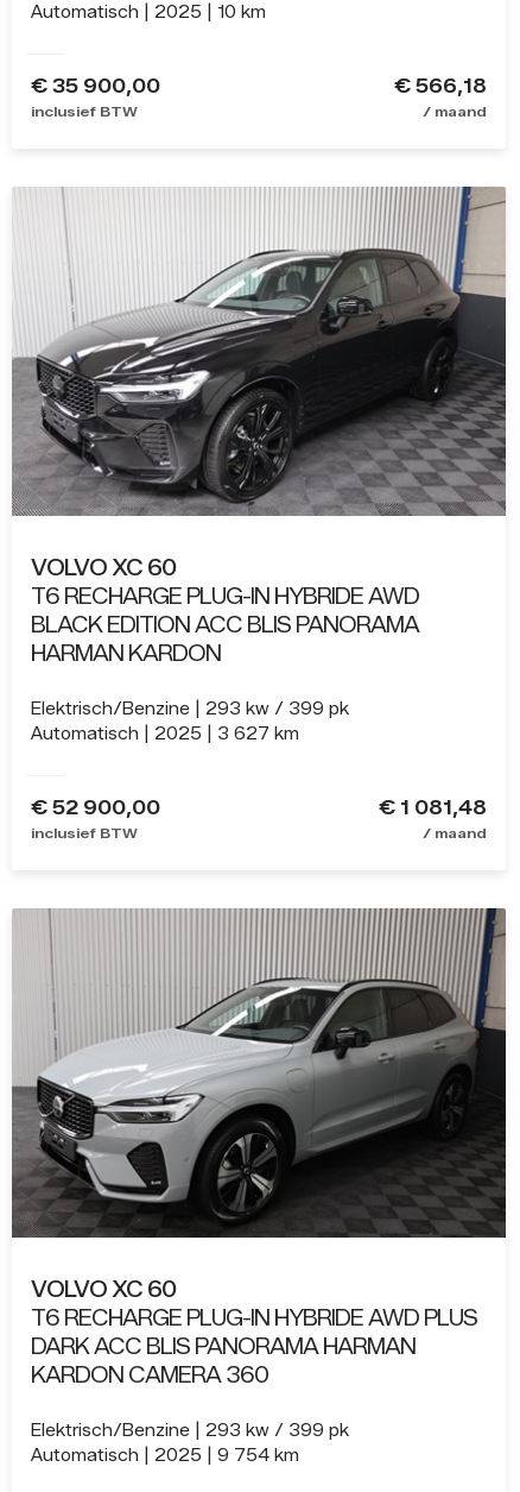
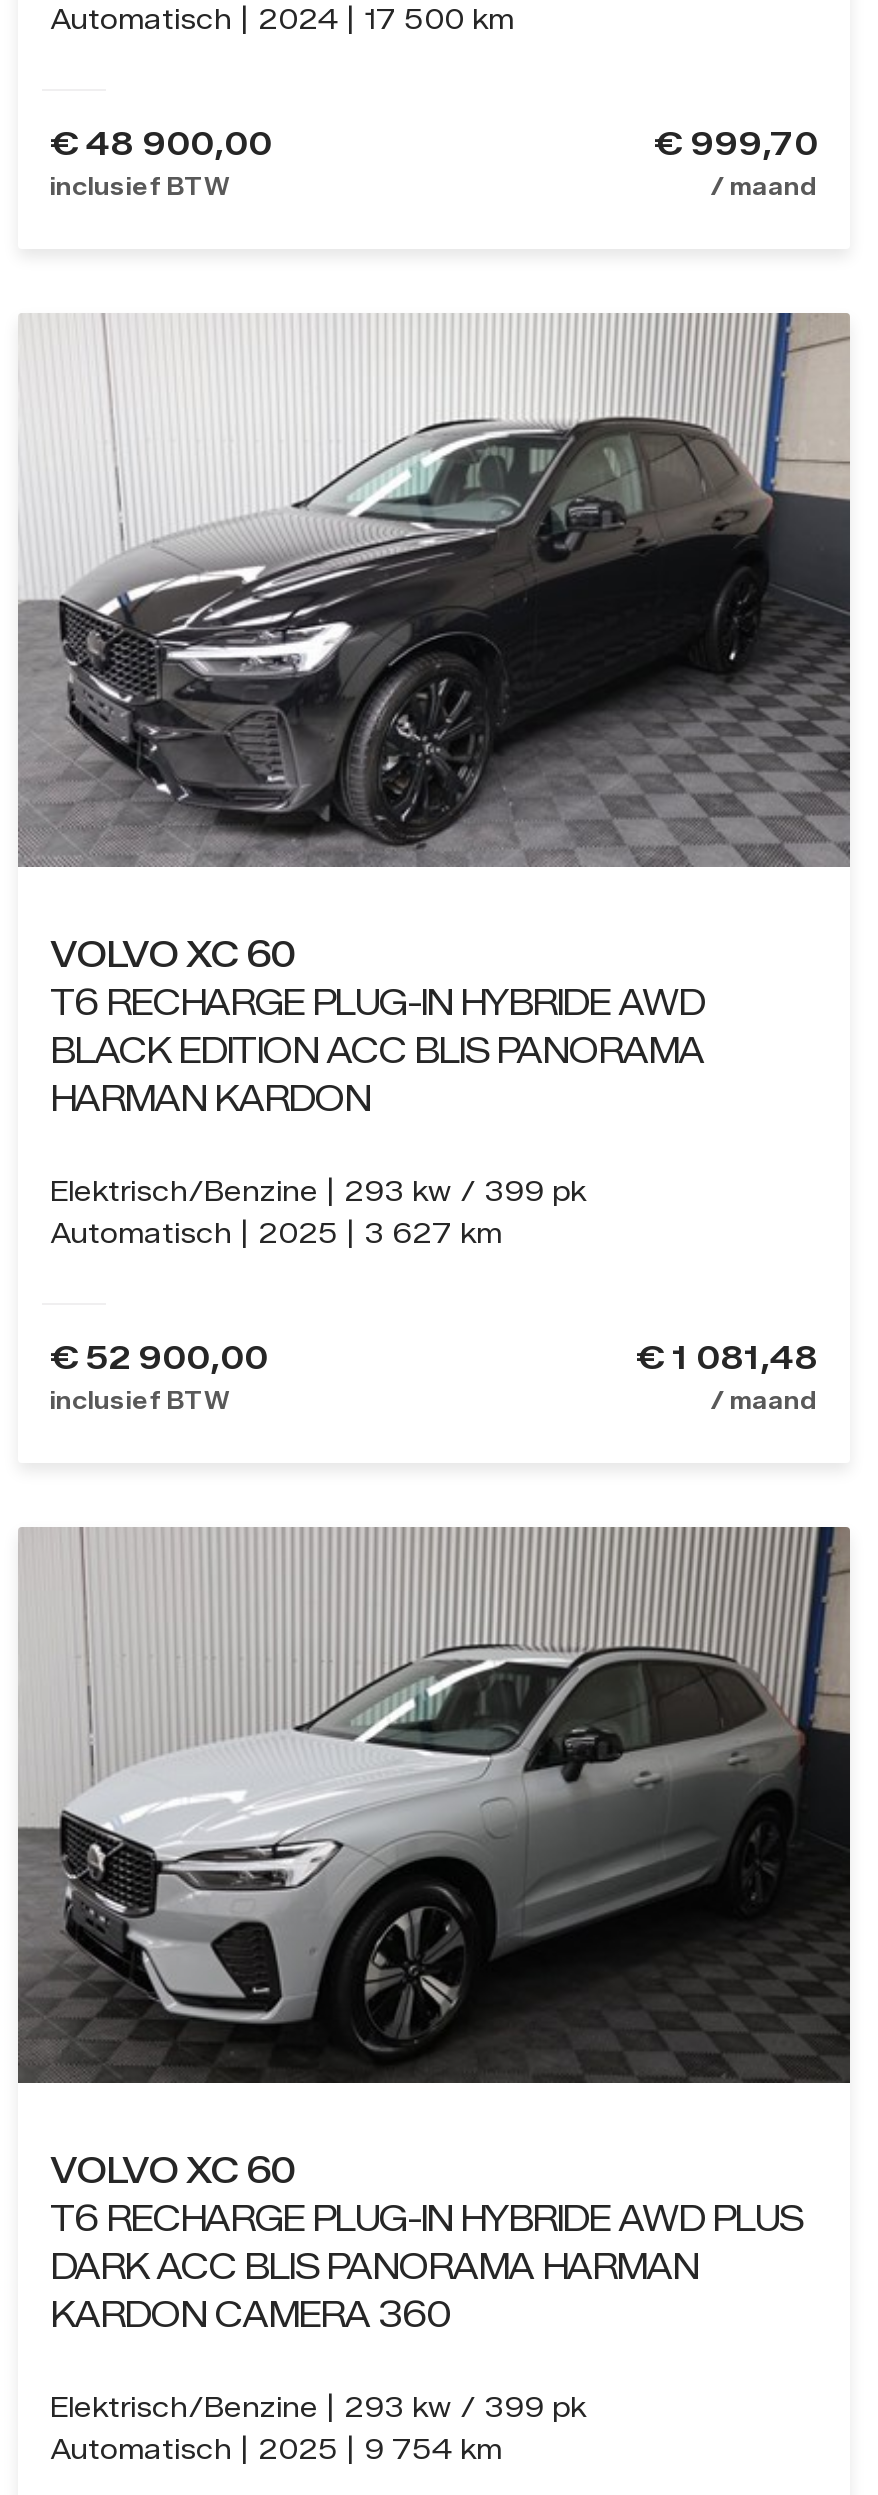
- 2025
+ 2024

- 10 km
+ 17 500 km

- €35 900,00
+ €48 900,00

- € 566,18
+ € 999,70
